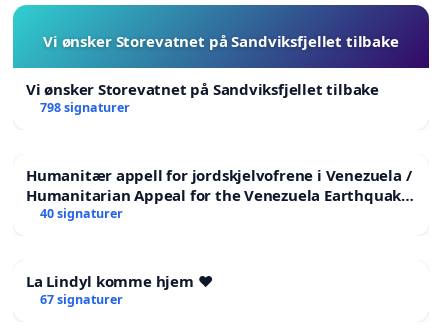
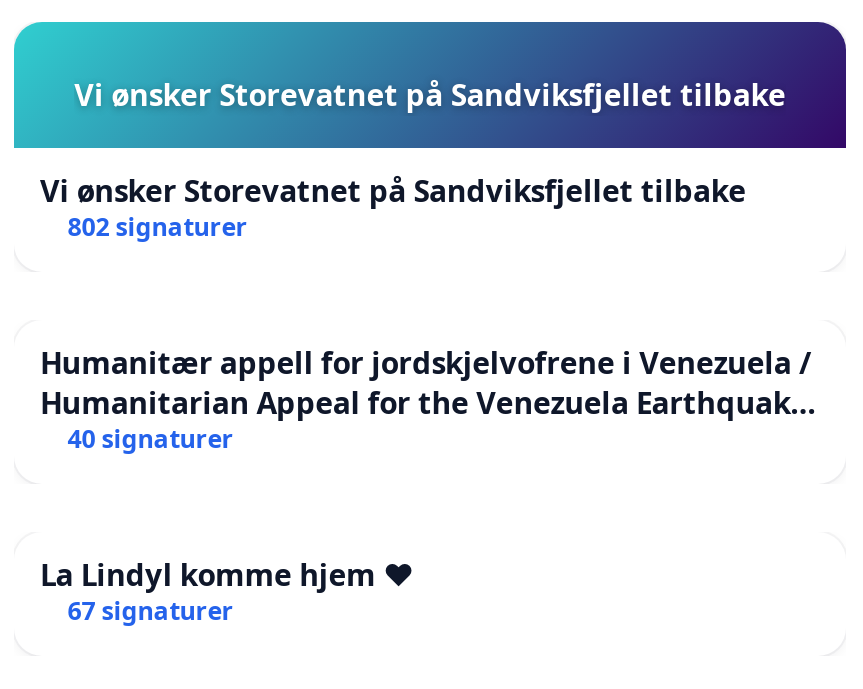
- 798 signaturer
+ 802 signaturer
